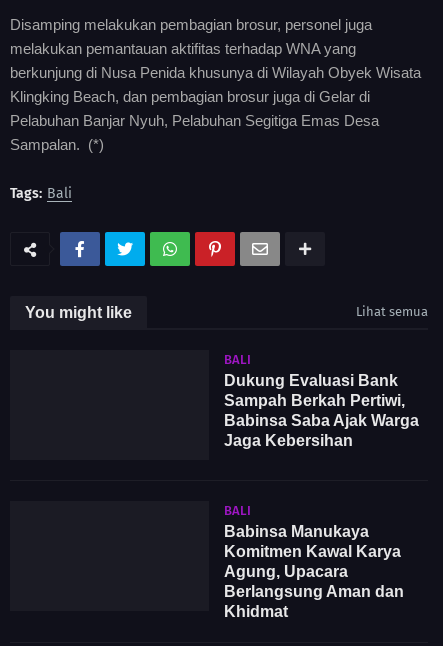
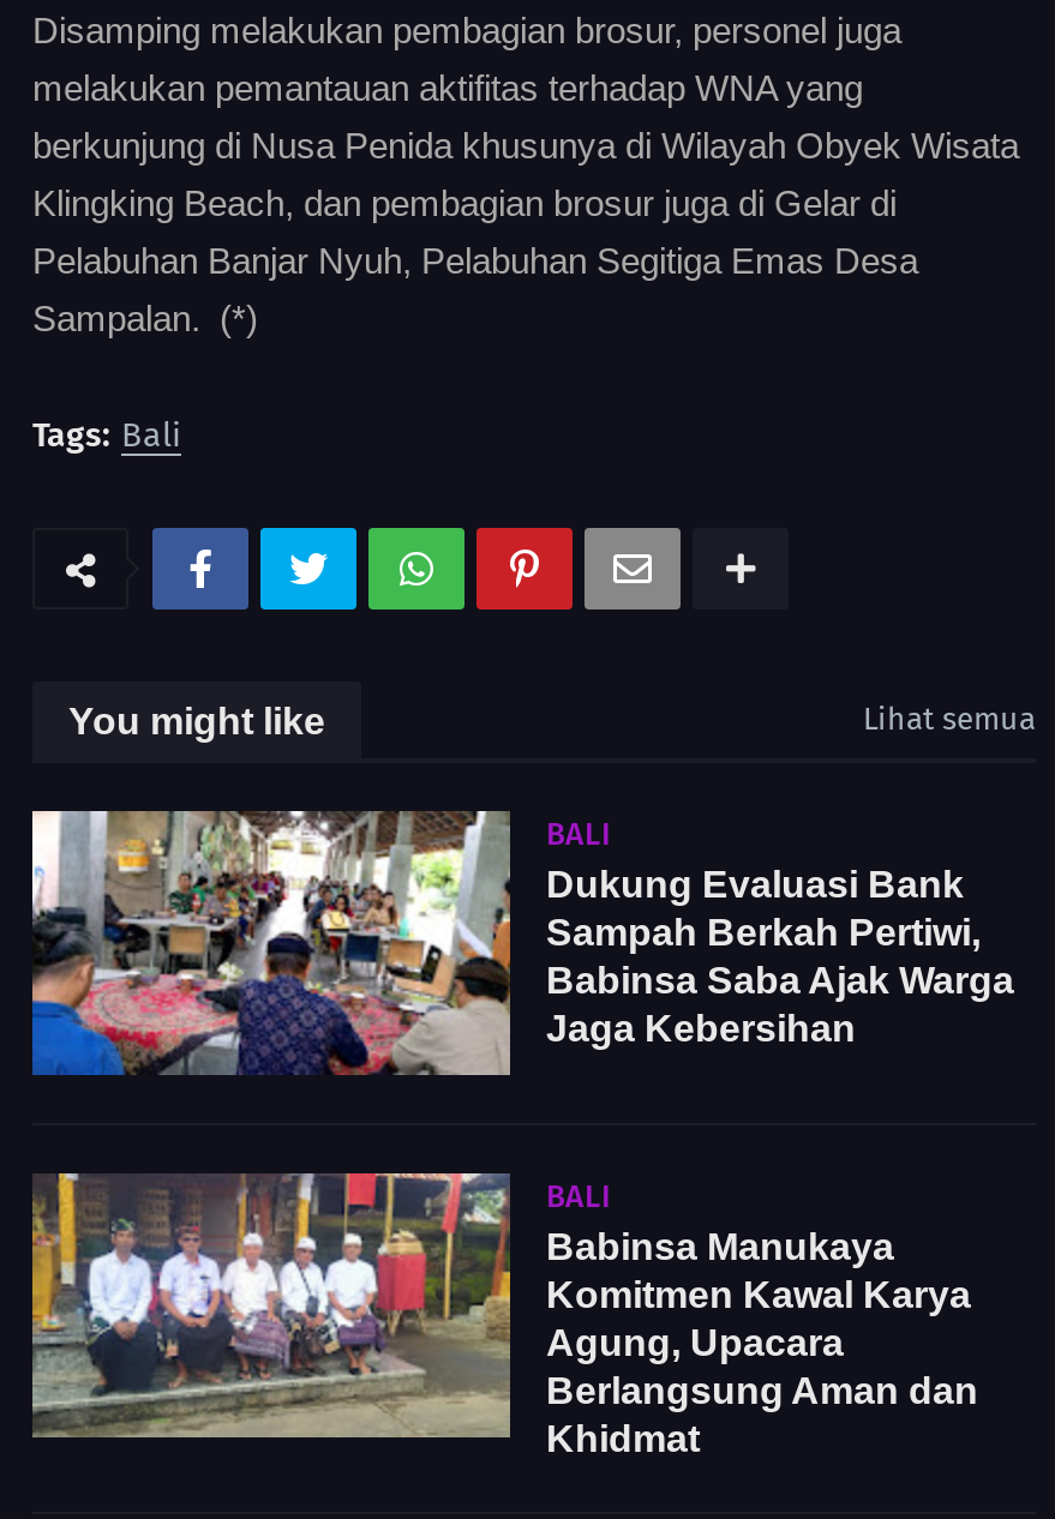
+ [image]

+ [image]
